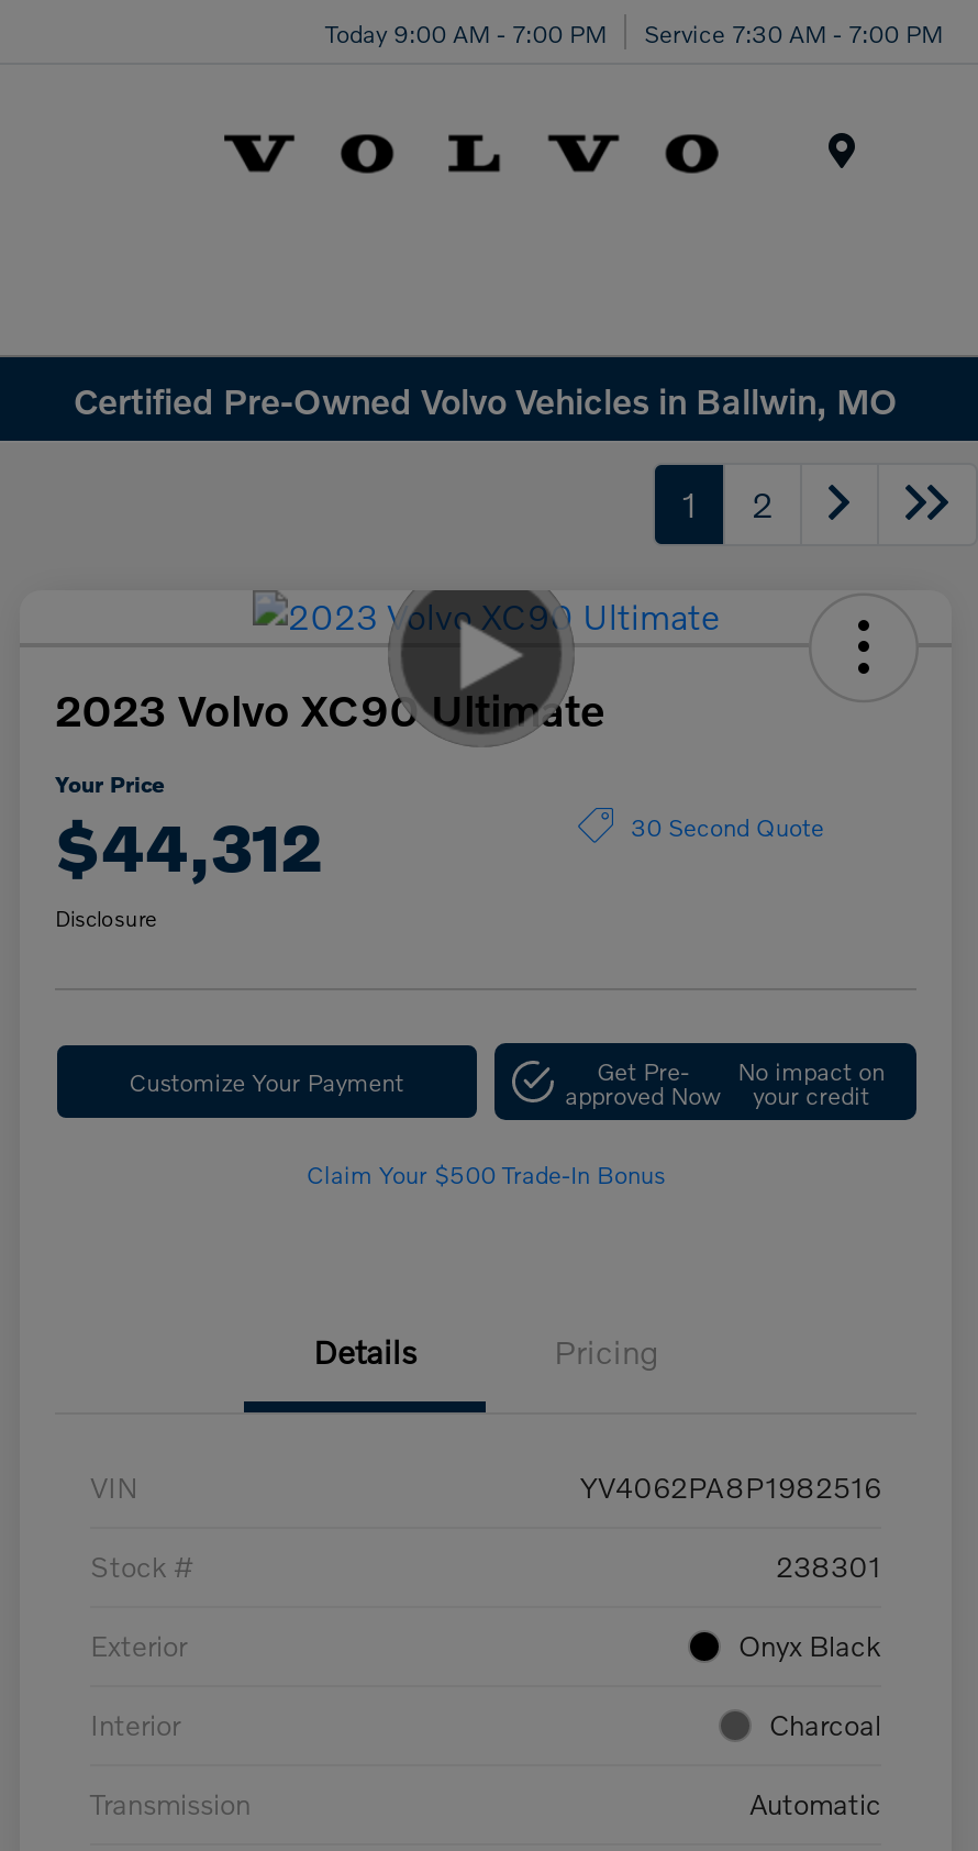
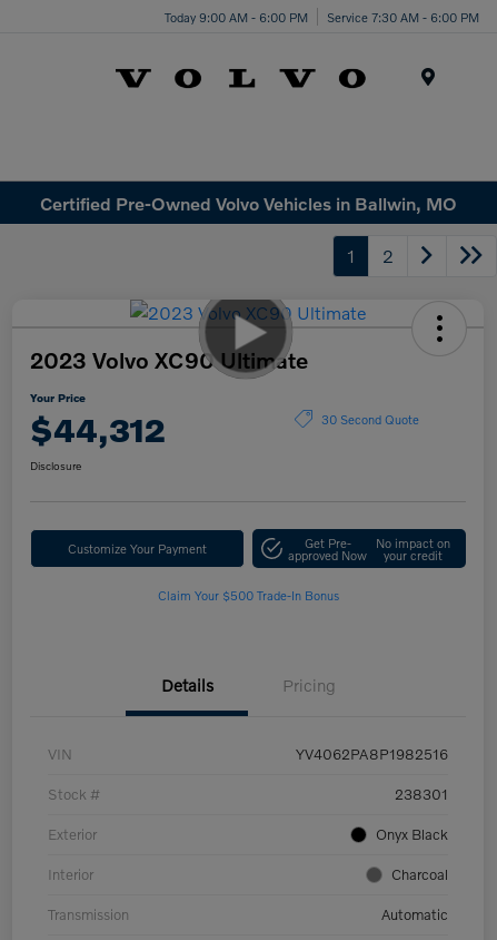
- Today 9:00 AM - 7:00 PM
+ Today 9:00 AM - 6:00 PM

- Service 7:30 AM - 7:00 PM
+ Service 7:30 AM - 6:00 PM
